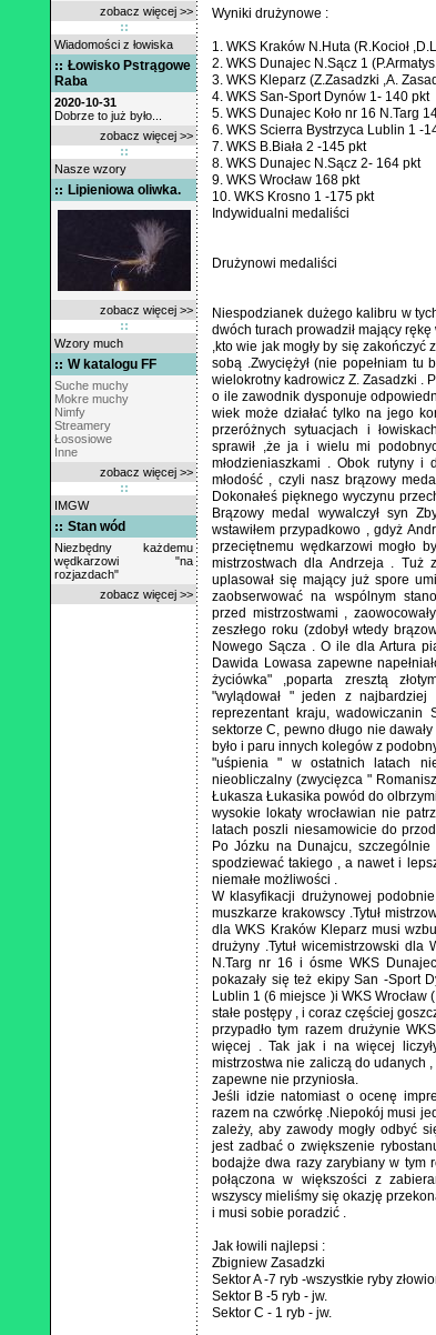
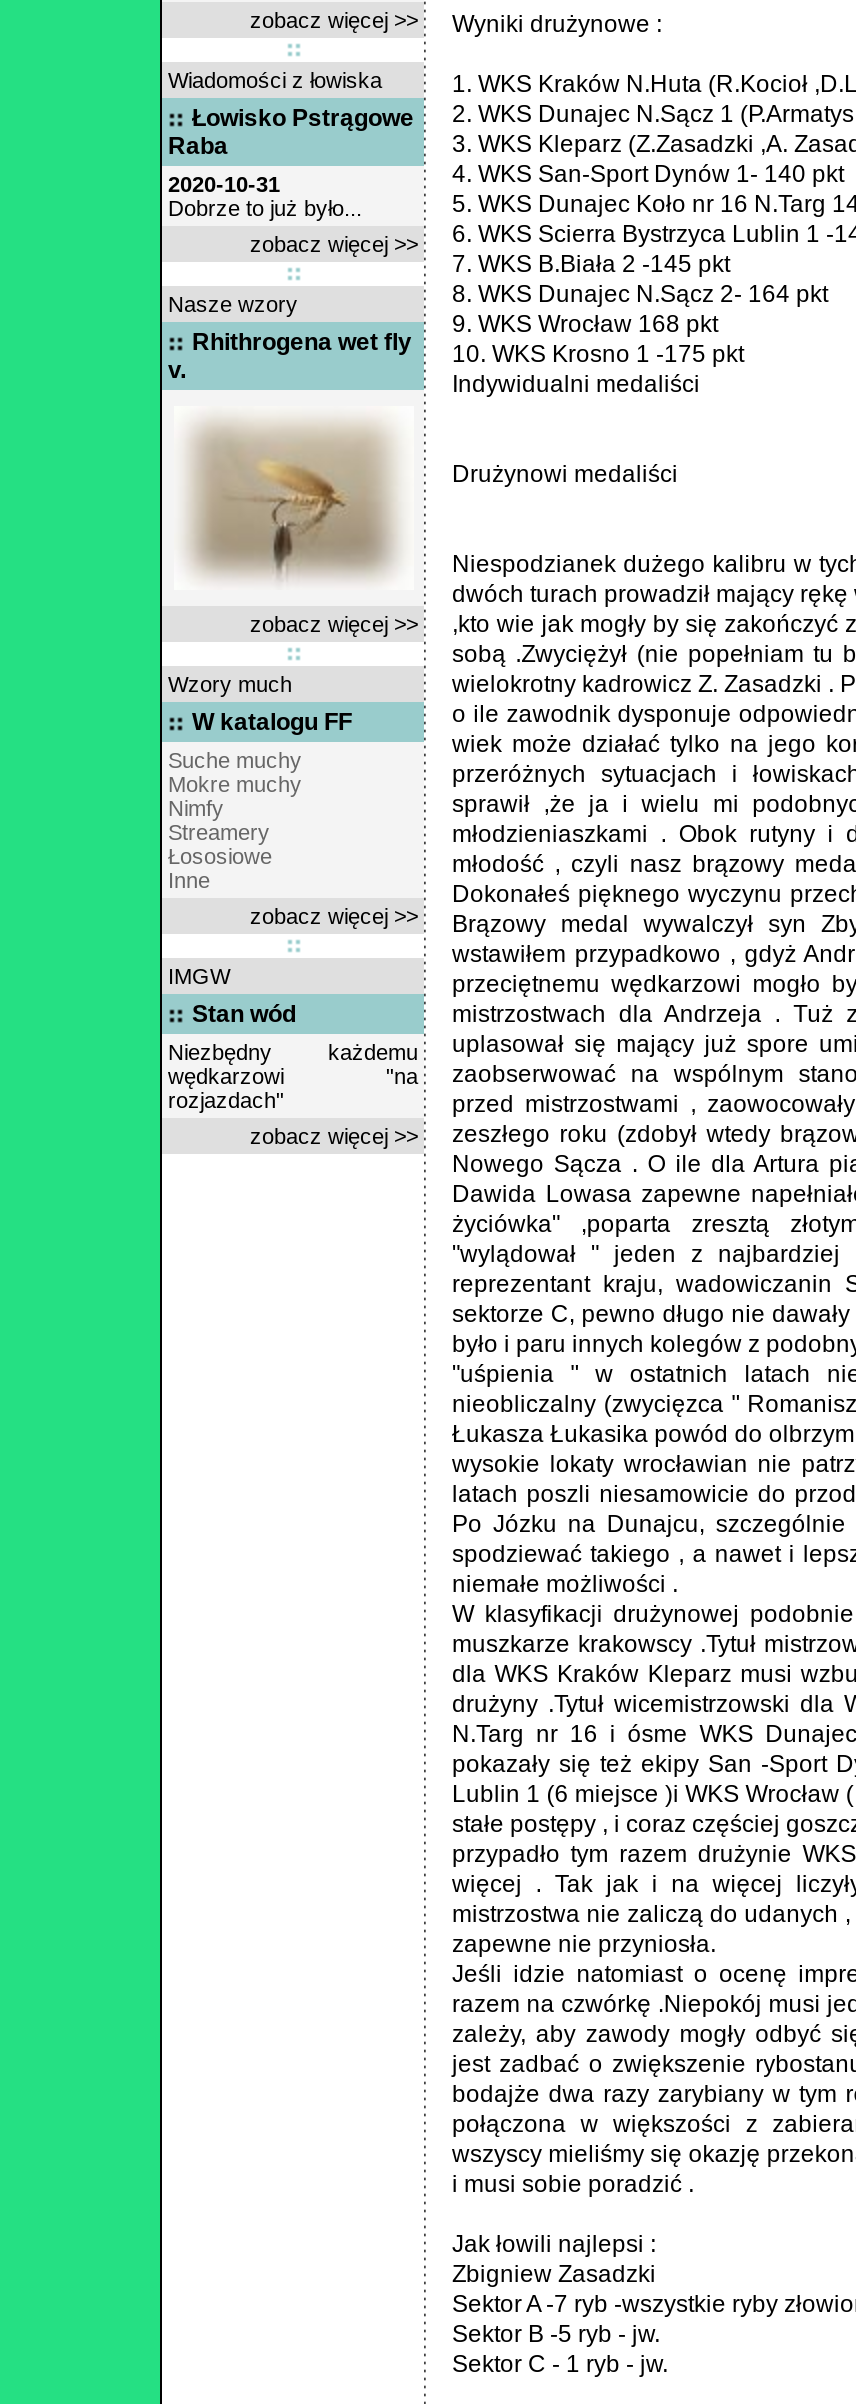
- Lipieniowa oliwka.
+ Rhithrogena wet fly
+ v.

- [image]
+ [image]

moved down: zobacz więcej >> | Wzory much | W katalogu FF | ... | rozjazdach" | zobacz więcej >>
